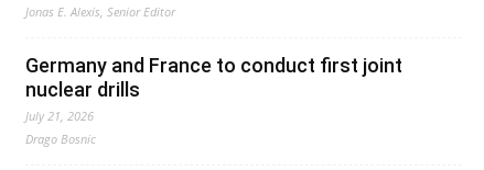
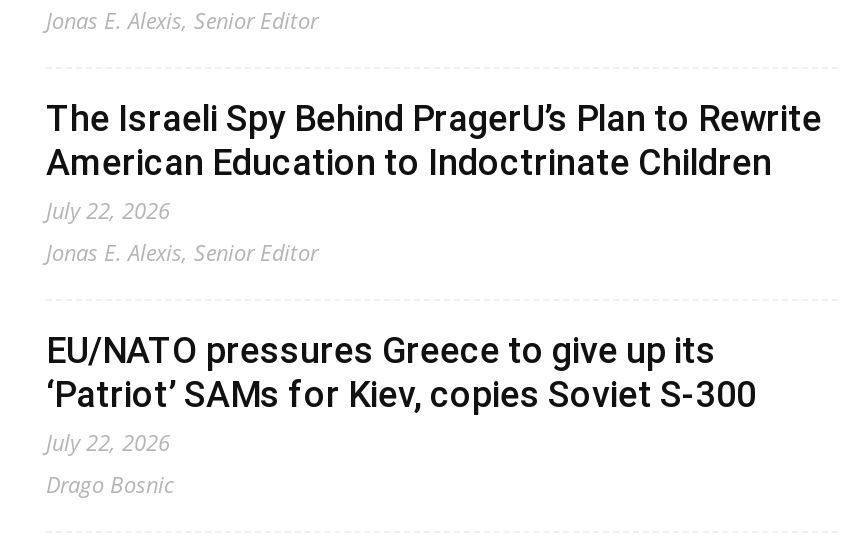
- Germany and France to conduct first joint
- nuclear drills
- July 21, 2026
+ The Israeli Spy Behind PragerU’s Plan to Rewrite
+ American Education to Indoctrinate Children
+ July 22, 2026
+ Jonas E. Alexis, Senior Editor
+ EU/NATO pressures Greece to give up its
+ ‘Patriot’ SAMs for Kiev, copies Soviet S-300
+ July 22, 2026
